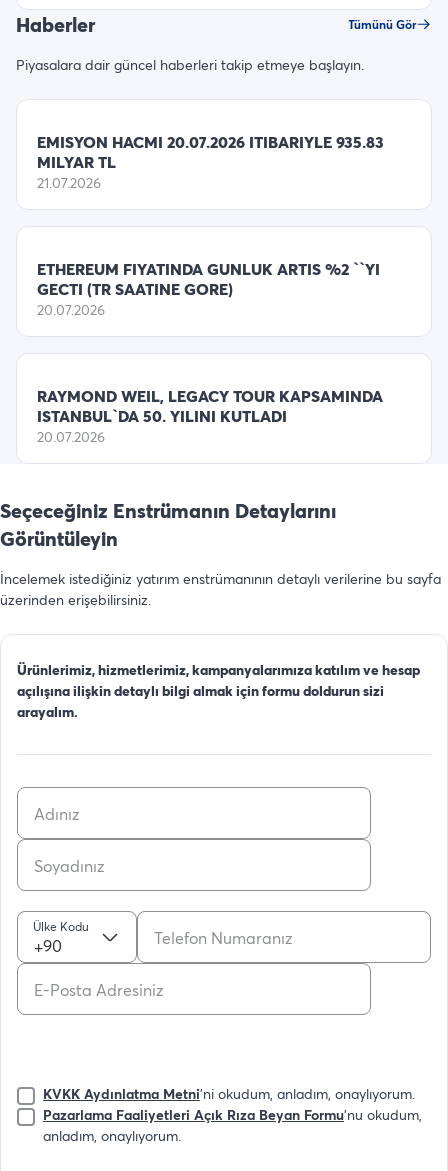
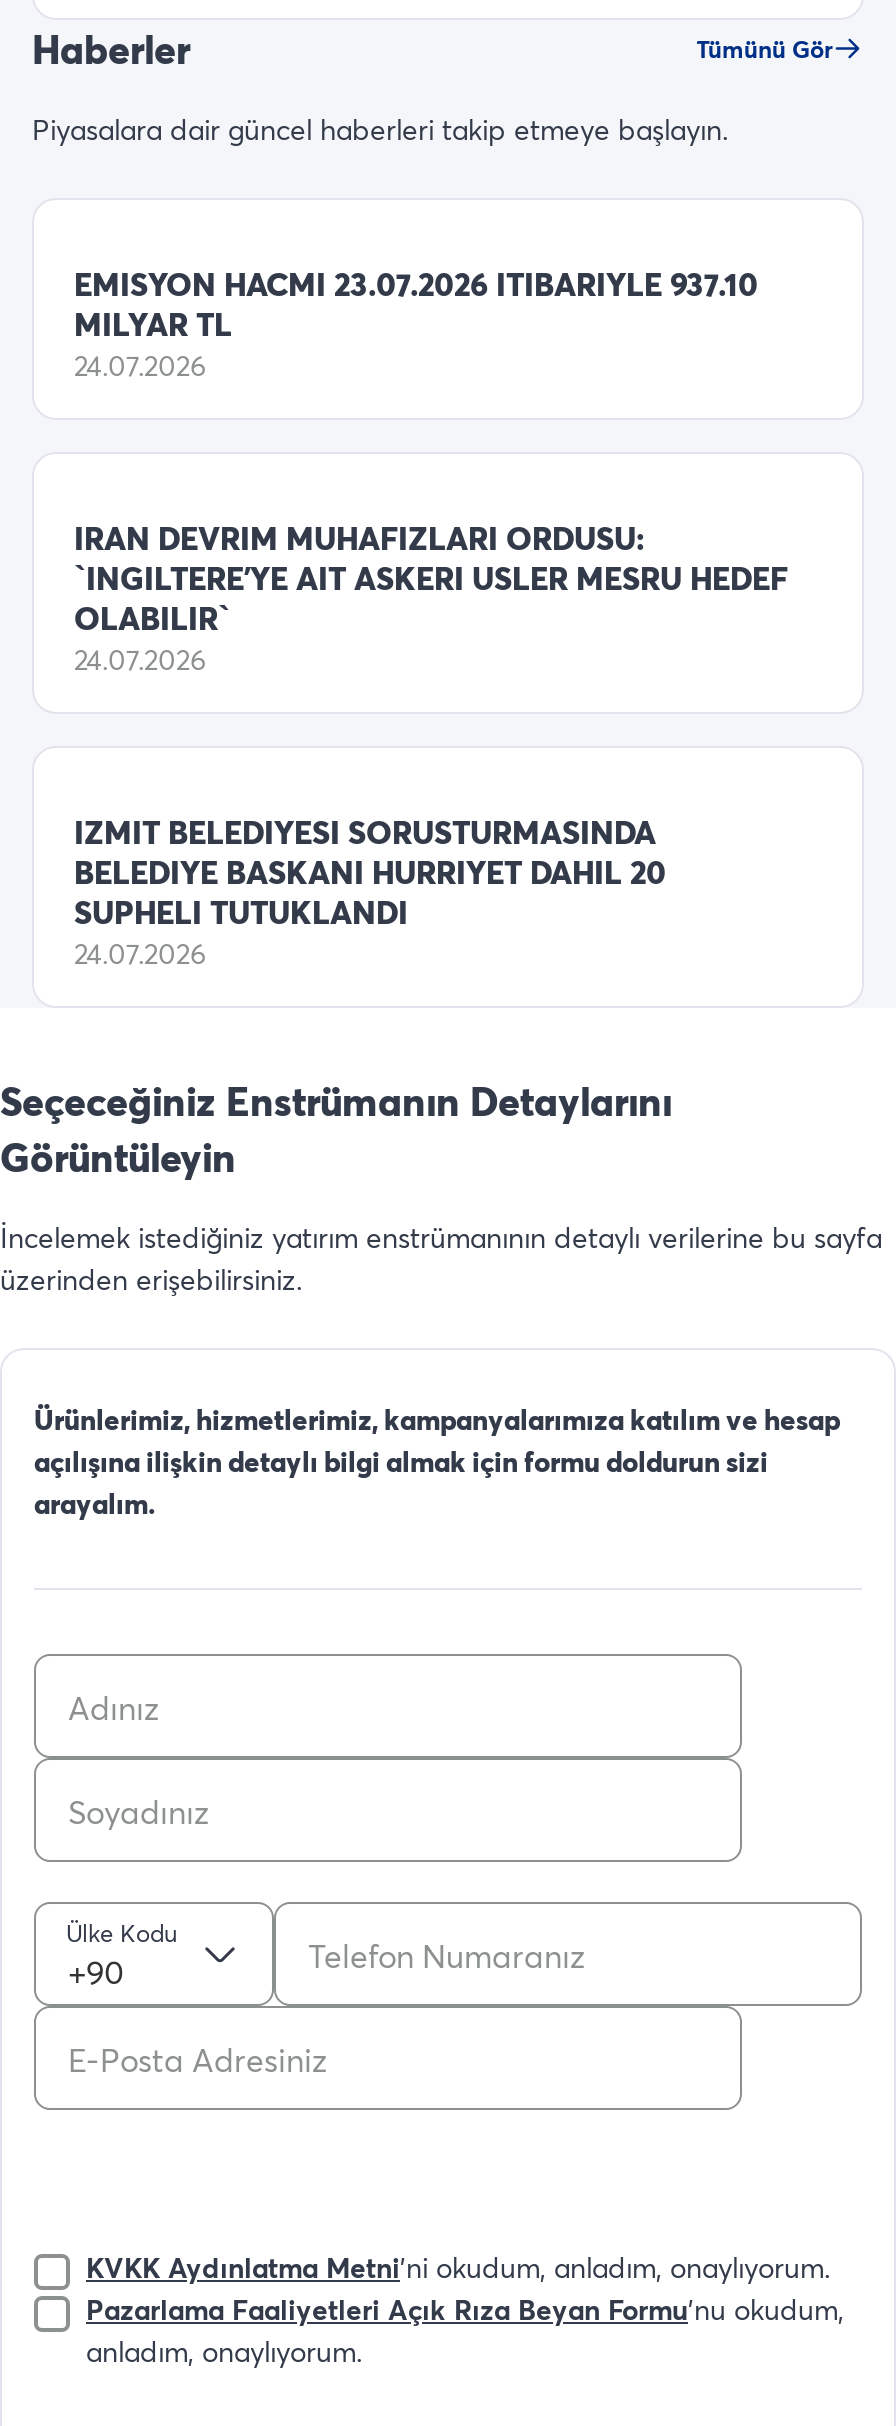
- EMISYON HACMI 20.07.2026 ITIBARIYLE 935.83
+ EMISYON HACMI 23.07.2026 ITIBARIYLE 937.10

- 21.07.2026
+ 24.07.2026

- ETHEREUM FIYATINDA GUNLUK ARTIS %2 ``YI
- GECTI (TR SAATINE GORE)
- 20.07.2026
+ IRAN DEVRIM MUHAFIZLARI ORDUSU:
+ `INGILTERE’YE AIT ASKERI USLER MESRU HEDEF
+ OLABILIR`
+ 24.07.2026

- RAYMOND WEIL, LEGACY TOUR KAPSAMINDA
- ISTANBUL`DA 50. YILINI KUTLADI
- 20.07.2026
+ IZMIT BELEDIYESI SORUSTURMASINDA
+ BELEDIYE BASKANI HURRIYET DAHIL 20
+ SUPHELI TUTUKLANDI
+ 24.07.2026
